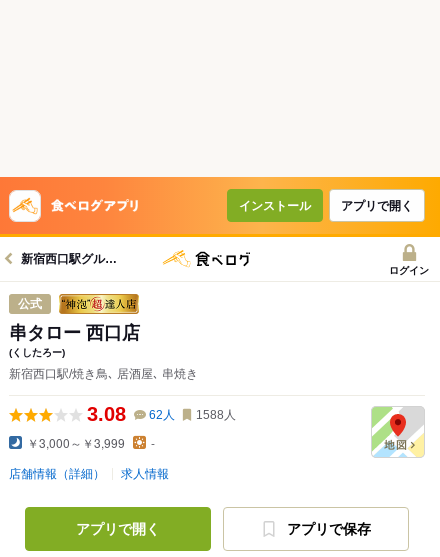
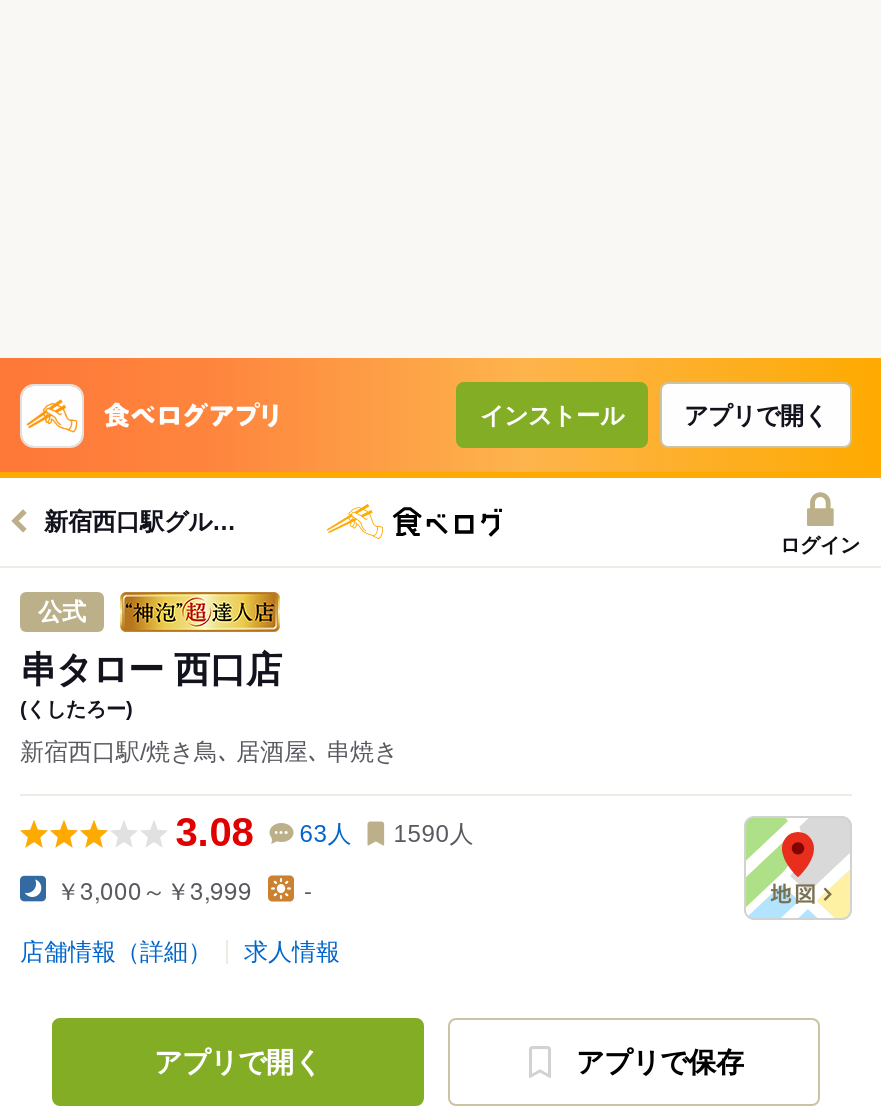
- 62人
+ 63人

- 1588人
+ 1590人
